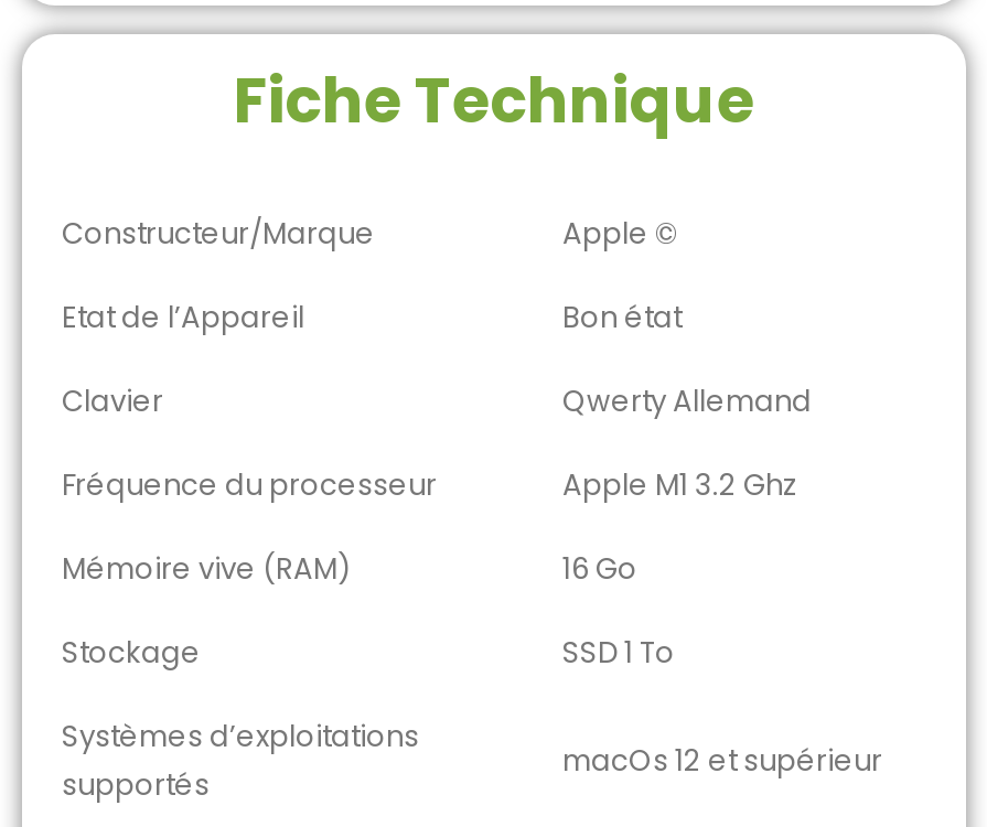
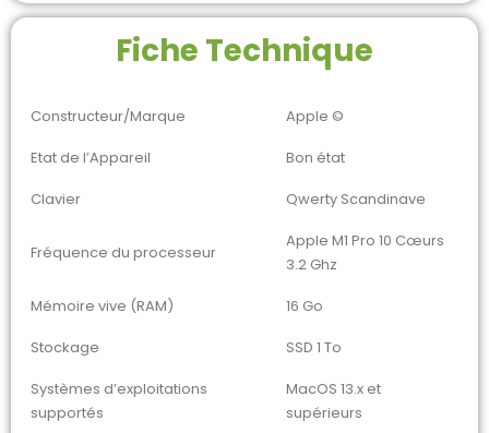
- Qwerty Allemand
+ Qwerty Scandinave

- Apple M1 3.2 Ghz
+ Apple M1 Pro 10 Cœurs
+ 3.2 Ghz

- macOs 12 et supérieur
+ MacOS 13.x et
+ supérieurs
